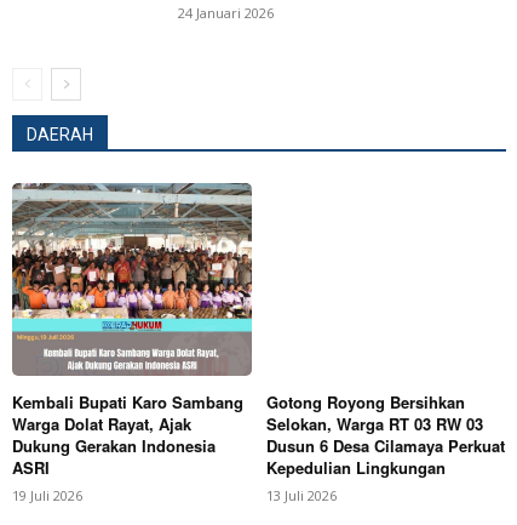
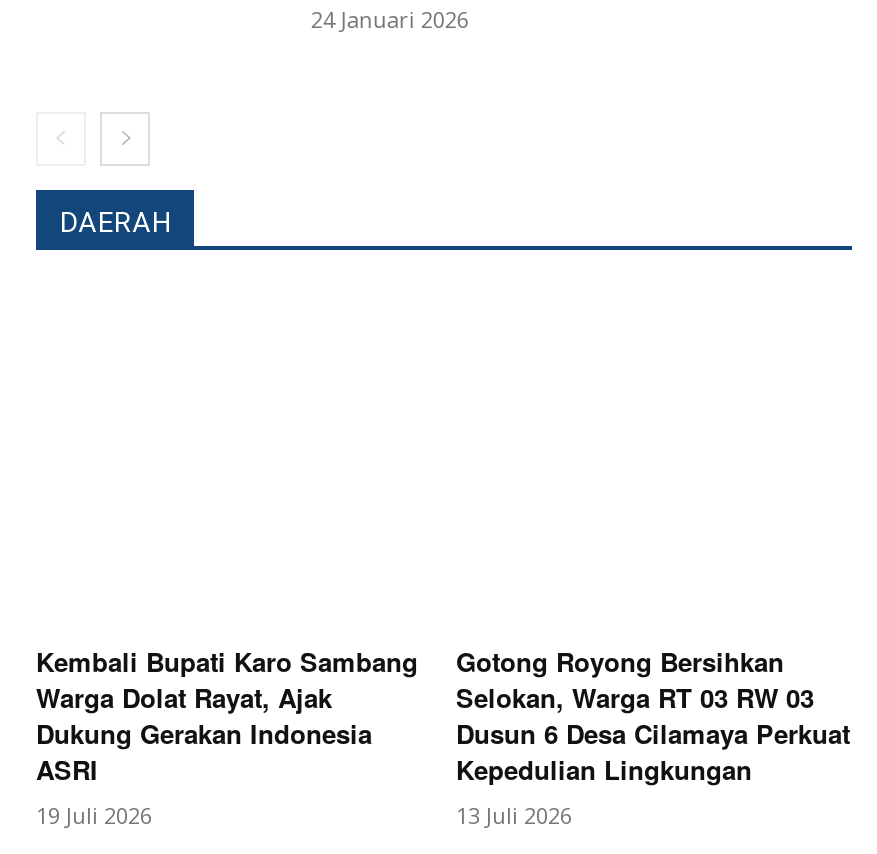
- [image]
